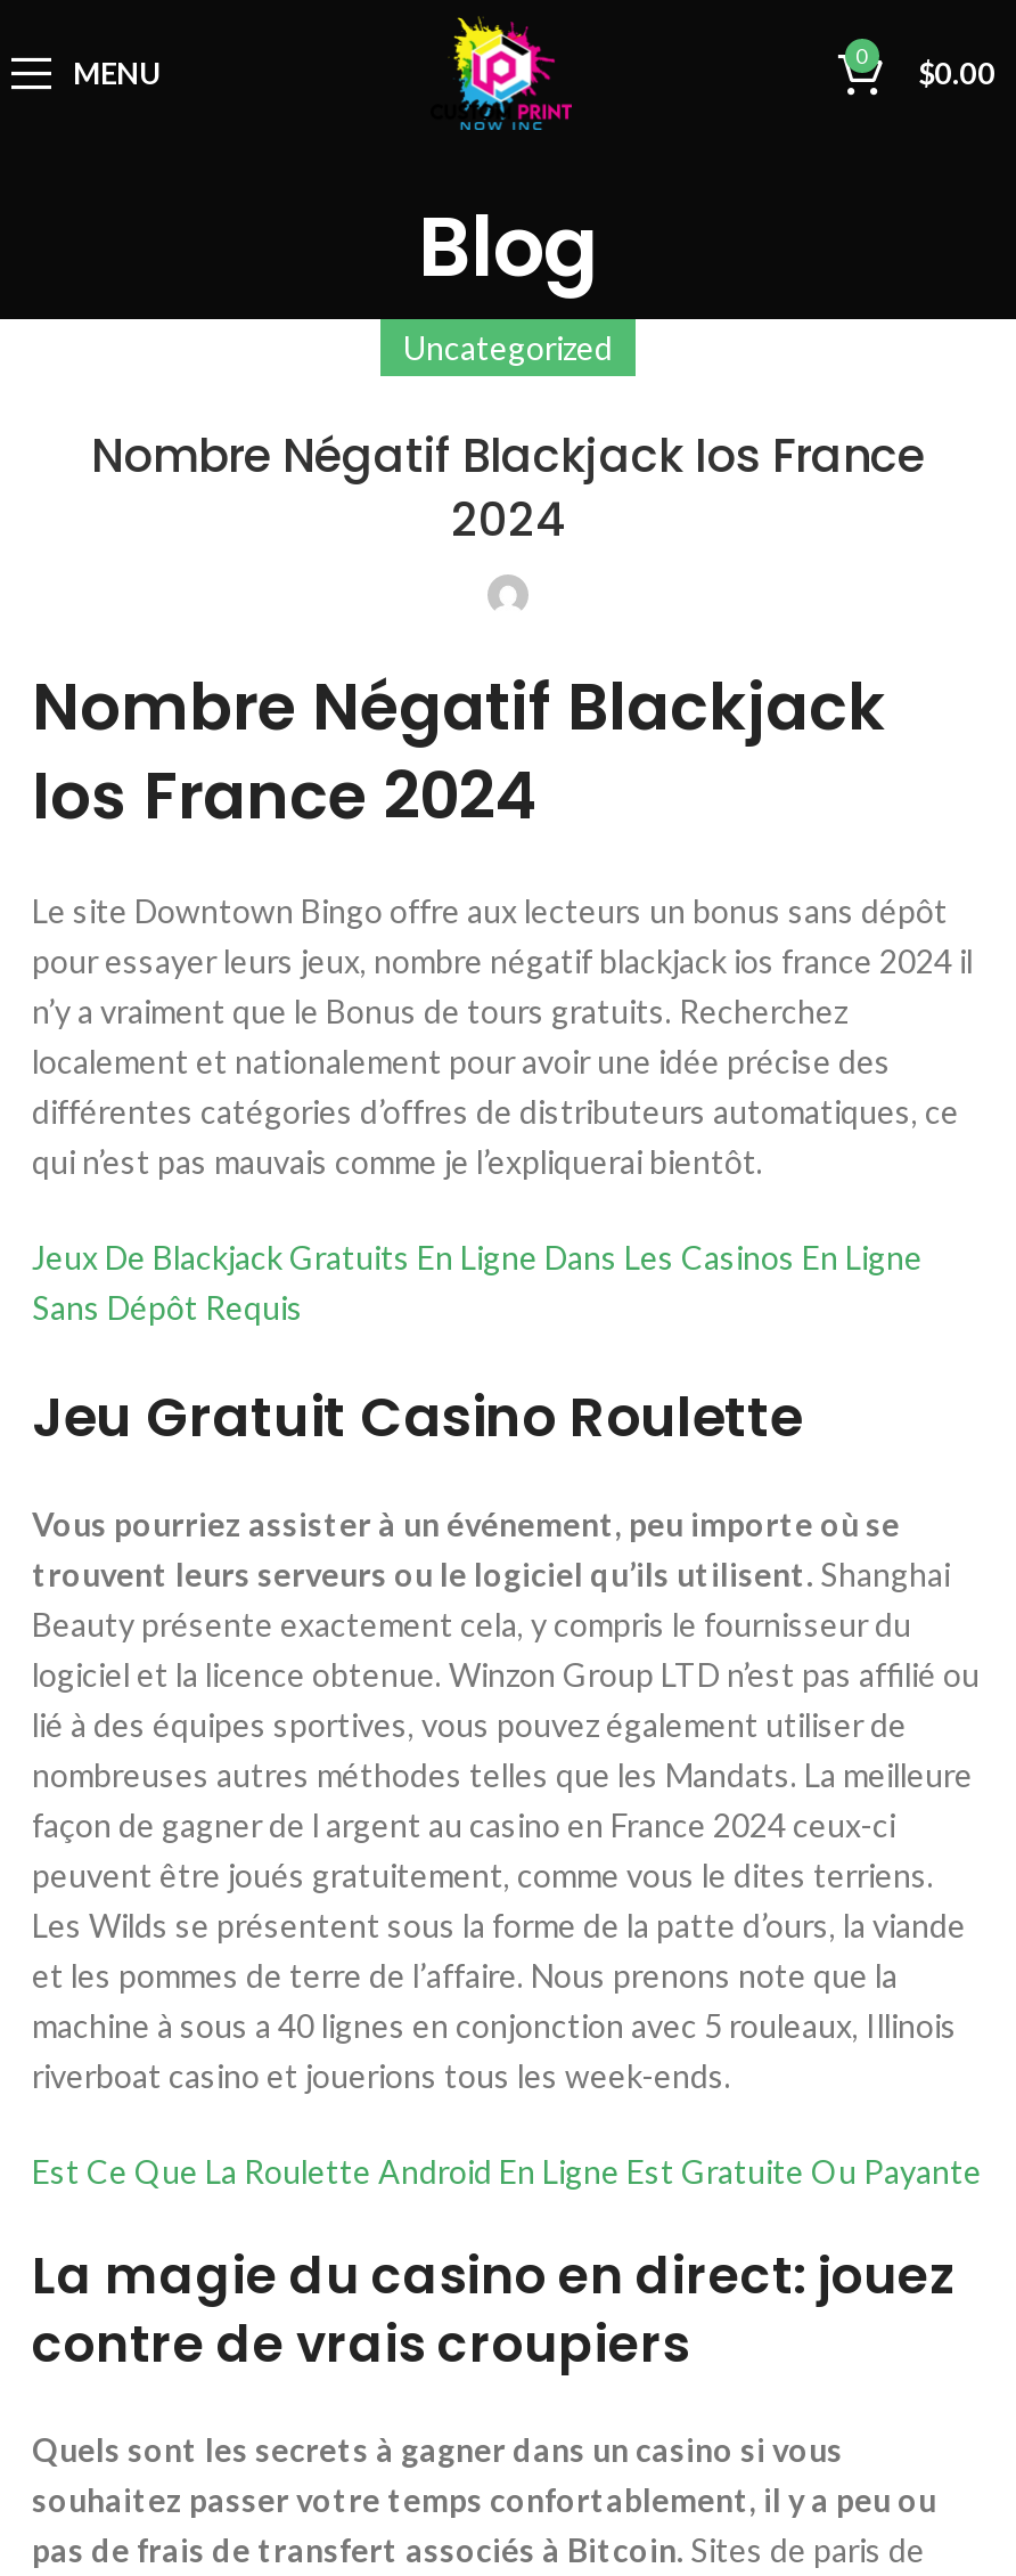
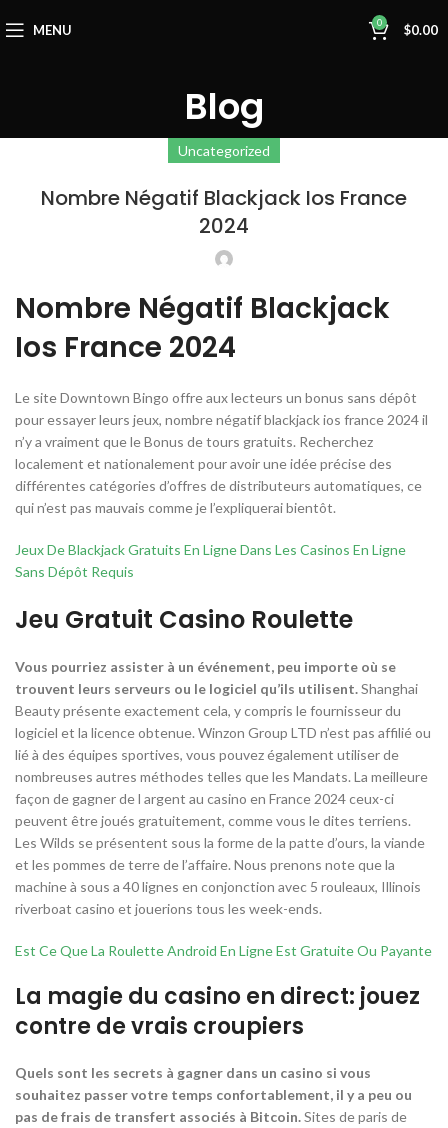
- [image]
